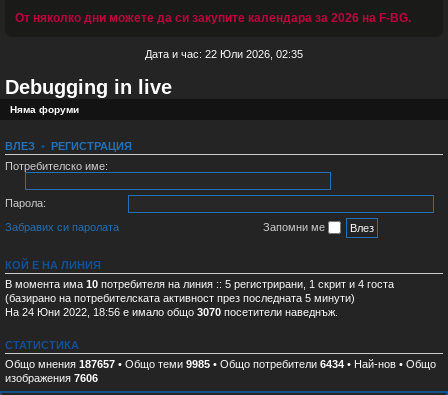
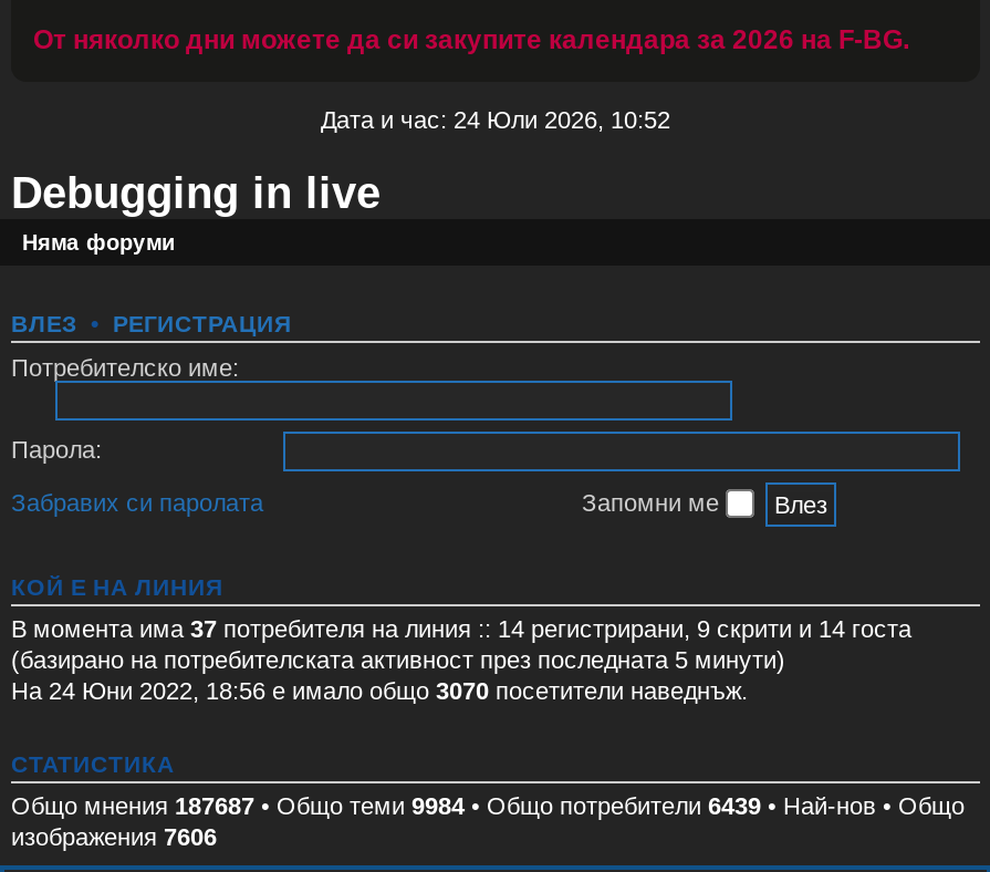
- Дата и час: 22 Юли 2026, 02:35
+ Дата и час: 24 Юли 2026, 10:52

- В момента има 10 потребителя на линия :: 5 регистрирани, 1 скрит и 4 госта
+ В момента има 37 потребителя на линия :: 14 регистрирани, 9 скрити и 14 госта

- Общо мнения 187657 • Общо теми 9985 • Общо потребители 6434 • Най-нов • Общо
+ Общо мнения 187687 • Общо теми 9984 • Общо потребители 6439 • Най-нов • Общо
